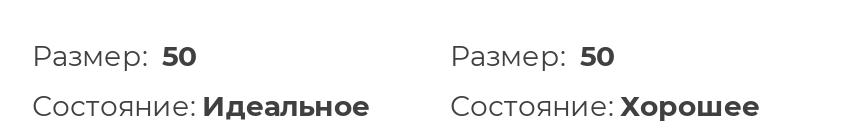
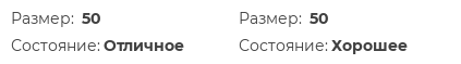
- Состояние: Идеальное
+ Состояние: Отличное
